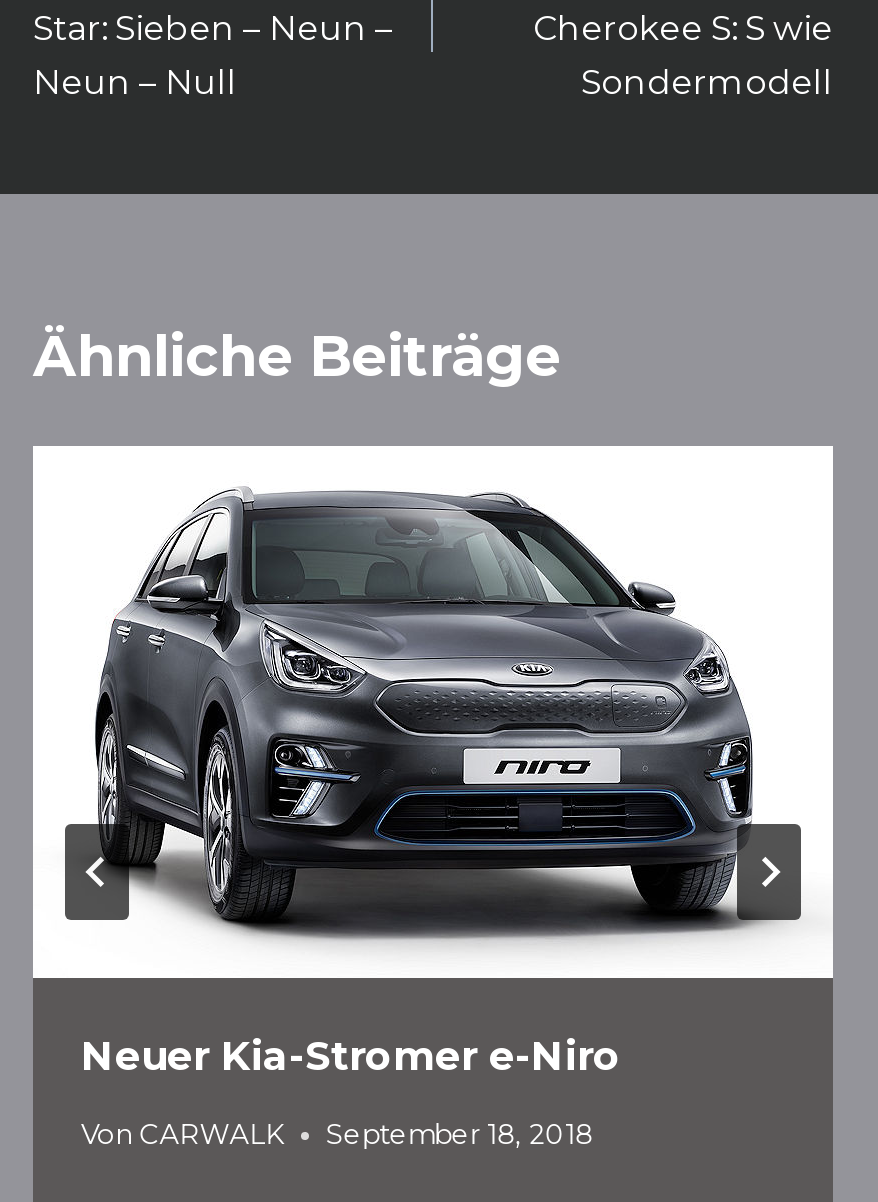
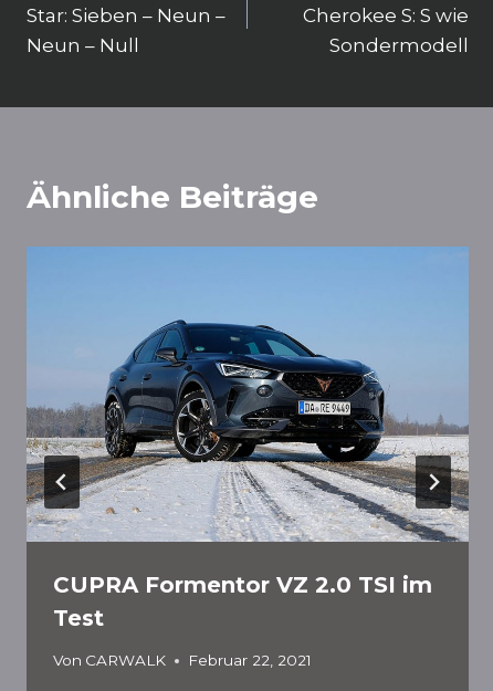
- [image]
- Neuer Kia-Stromer e-Niro
+ [image]
+ CUPRA Formentor VZ 2.0 TSI im
+ Test

- Von CARWALK September 18, 2018
+ Von CARWALK Februar 22, 2021
